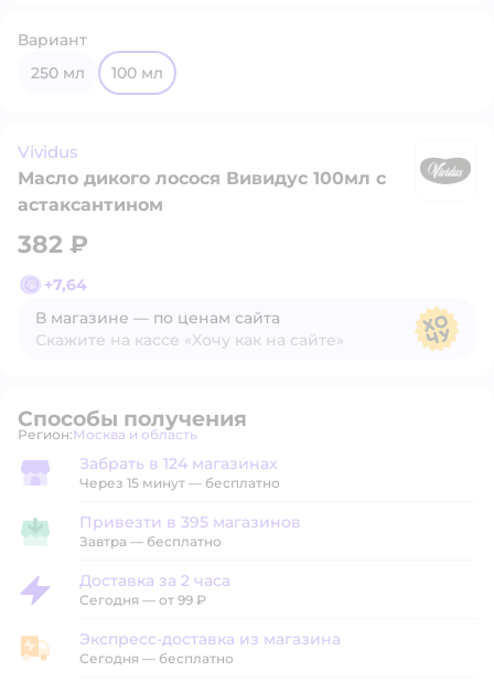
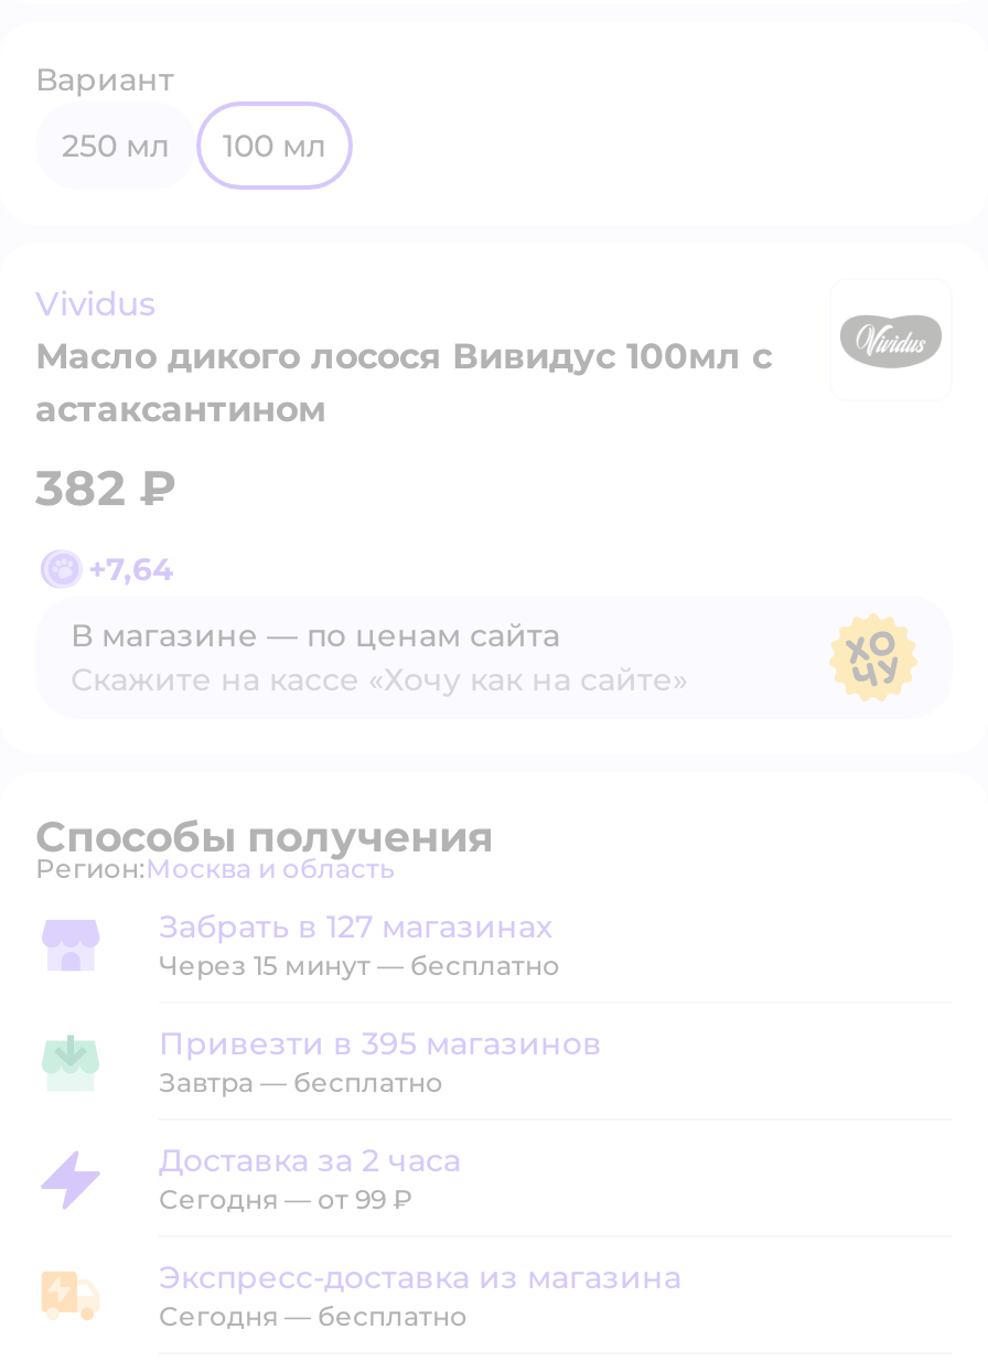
- Забрать в 124 магазинах
+ Забрать в 127 магазинах
